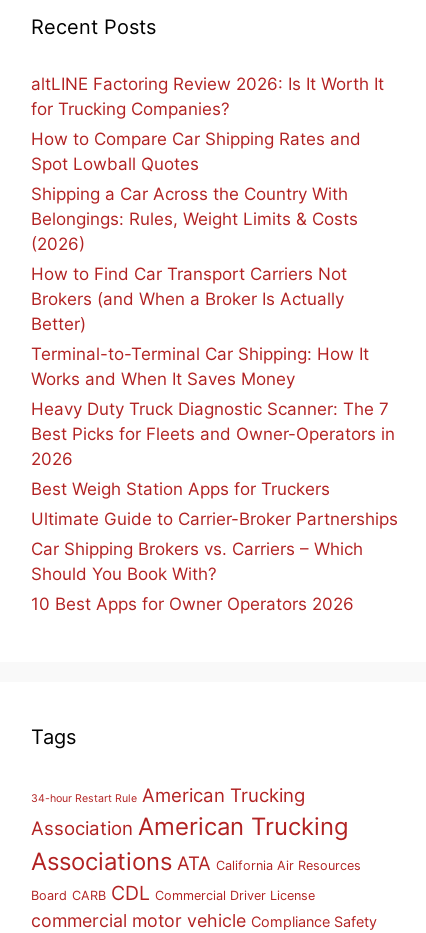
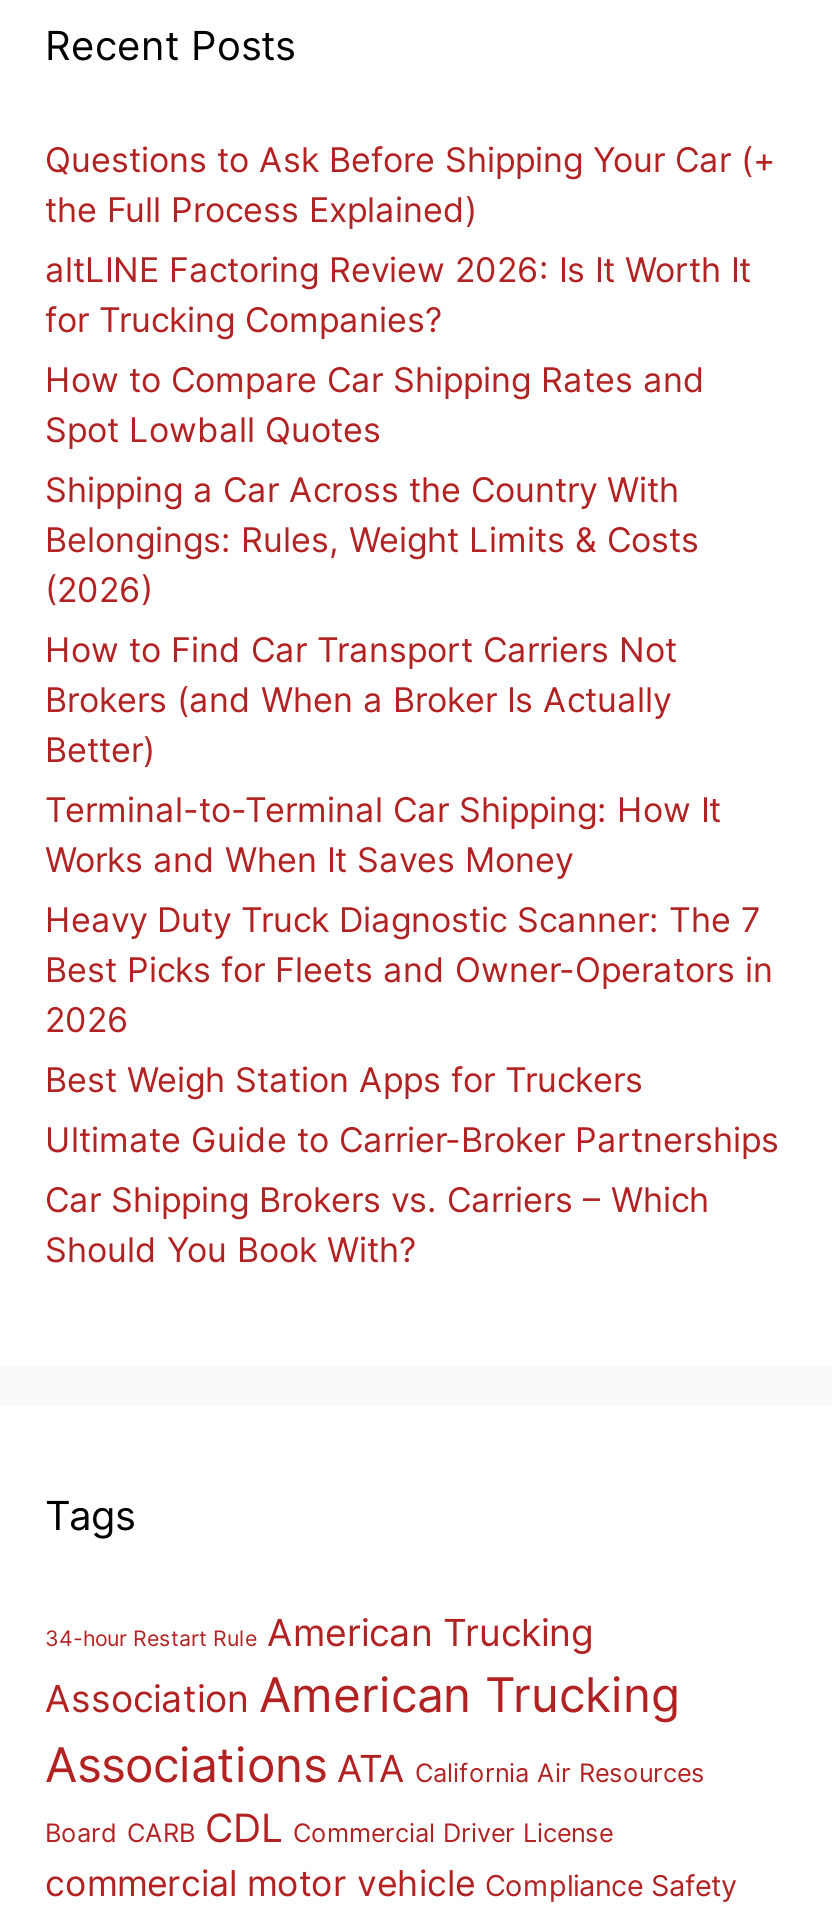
+ Questions to Ask Before Shipping Your Car (+
+ the Full Process Explained)

moved down: altLINE Factoring Review 2026: Is It Worth It | for Trucking Companies? | How to Compare Car Shipping Rates and | ... | Car Shipping Brokers vs. Carriers – Which | Should You Book With?

- 10 Best Apps for Owner Operators 2026
